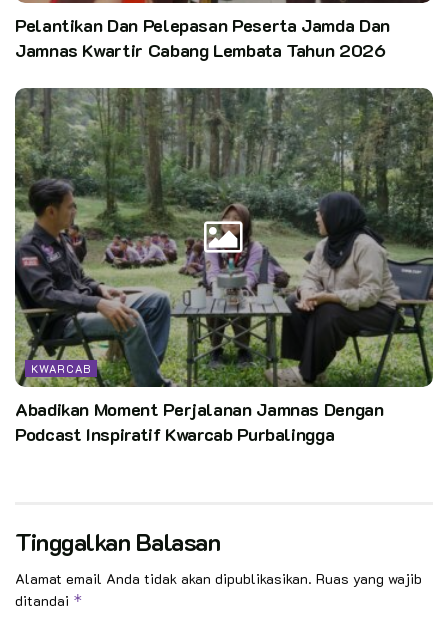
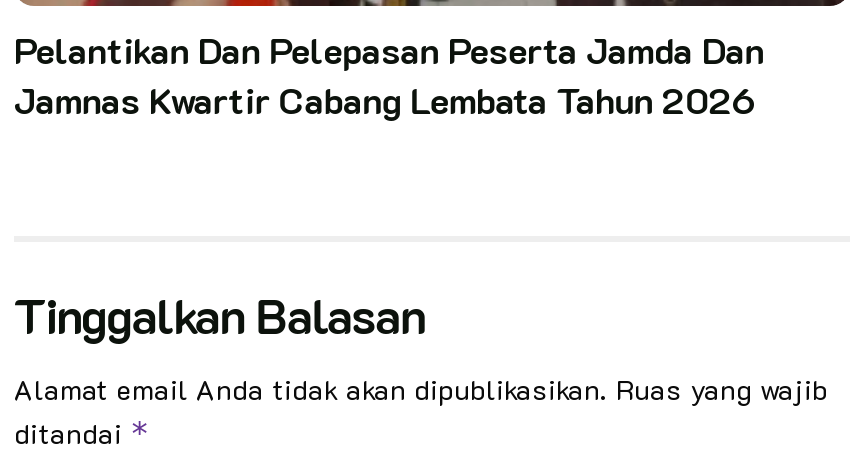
- [image]
- KWARCAB
- Abadikan Moment Perjalanan Jamnas Dengan
- Podcast Inspiratif Kwarcab Purbalingga
